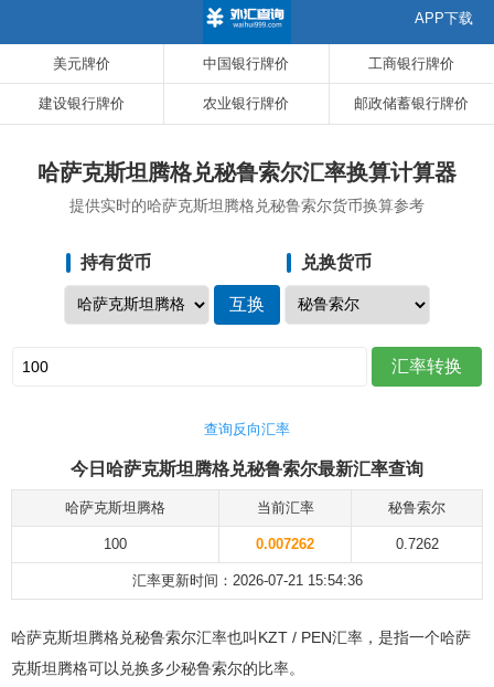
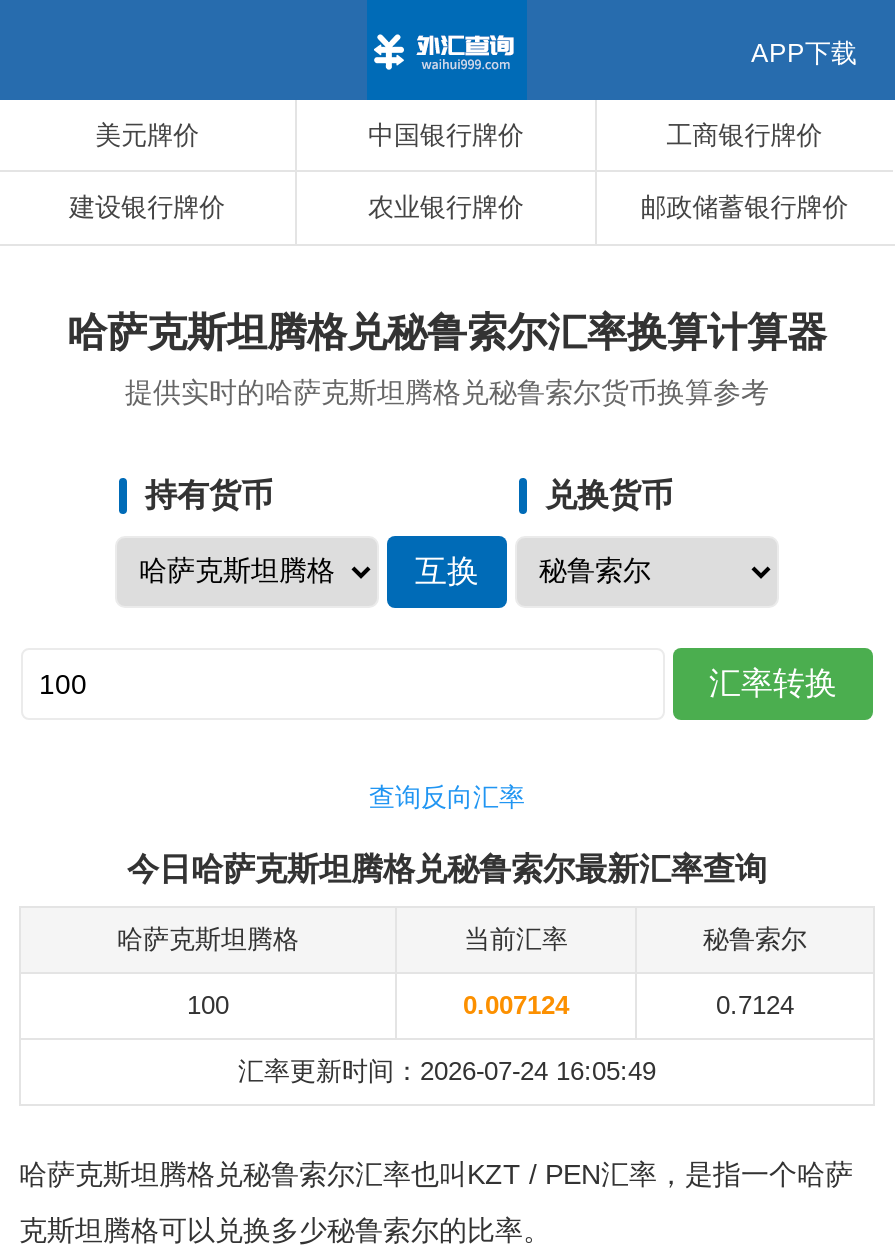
- 0.007262
+ 0.007124

- 0.7262
+ 0.7124

- 汇率更新时间：2026-07-21 15:54:36
+ 汇率更新时间：2026-07-24 16:05:49
